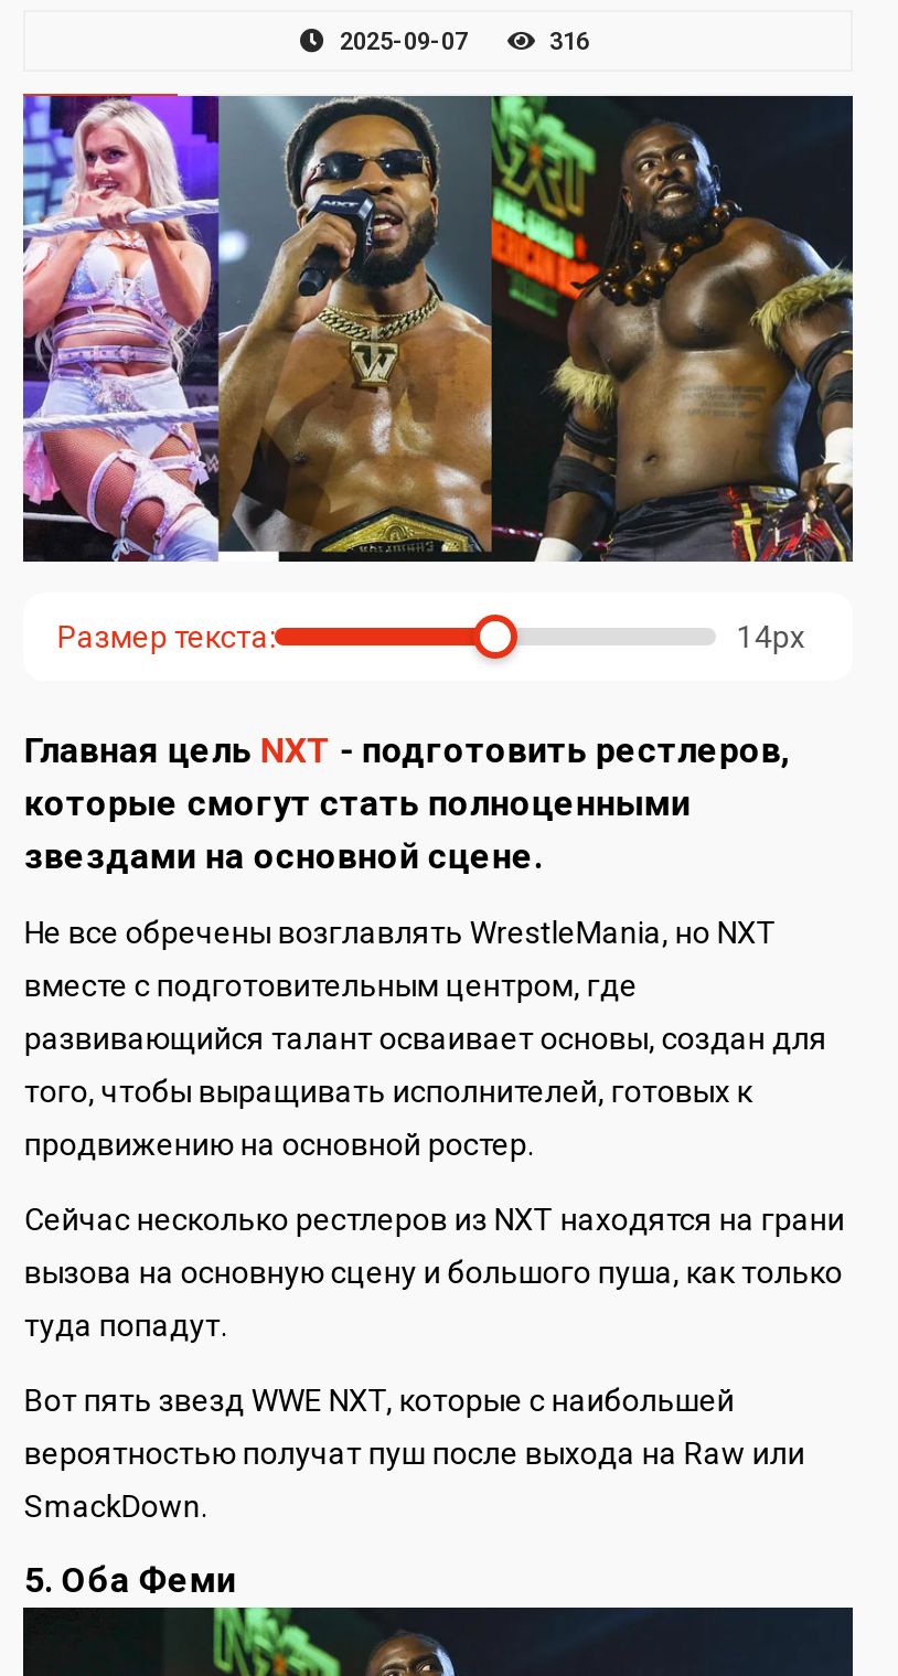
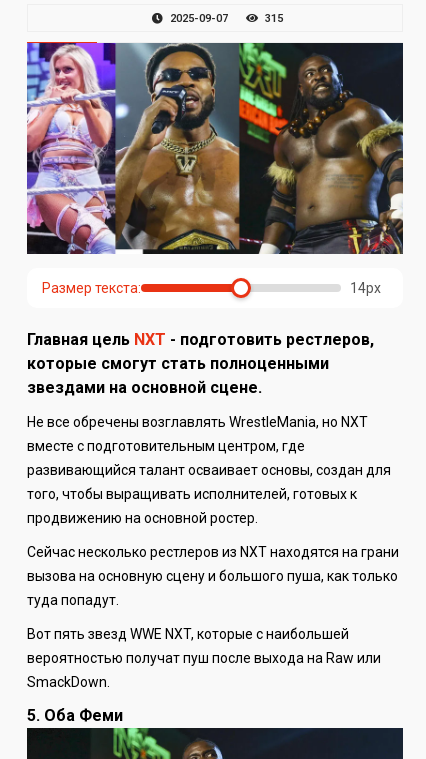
- 316
+ 315
